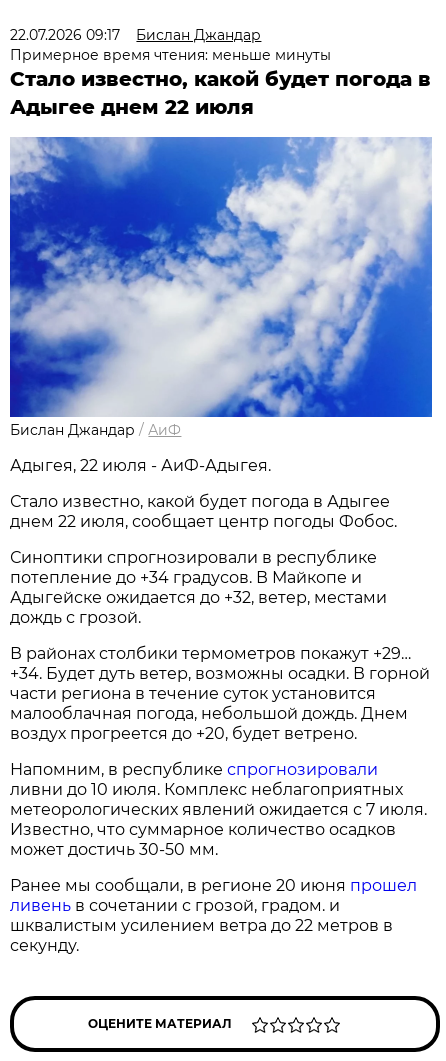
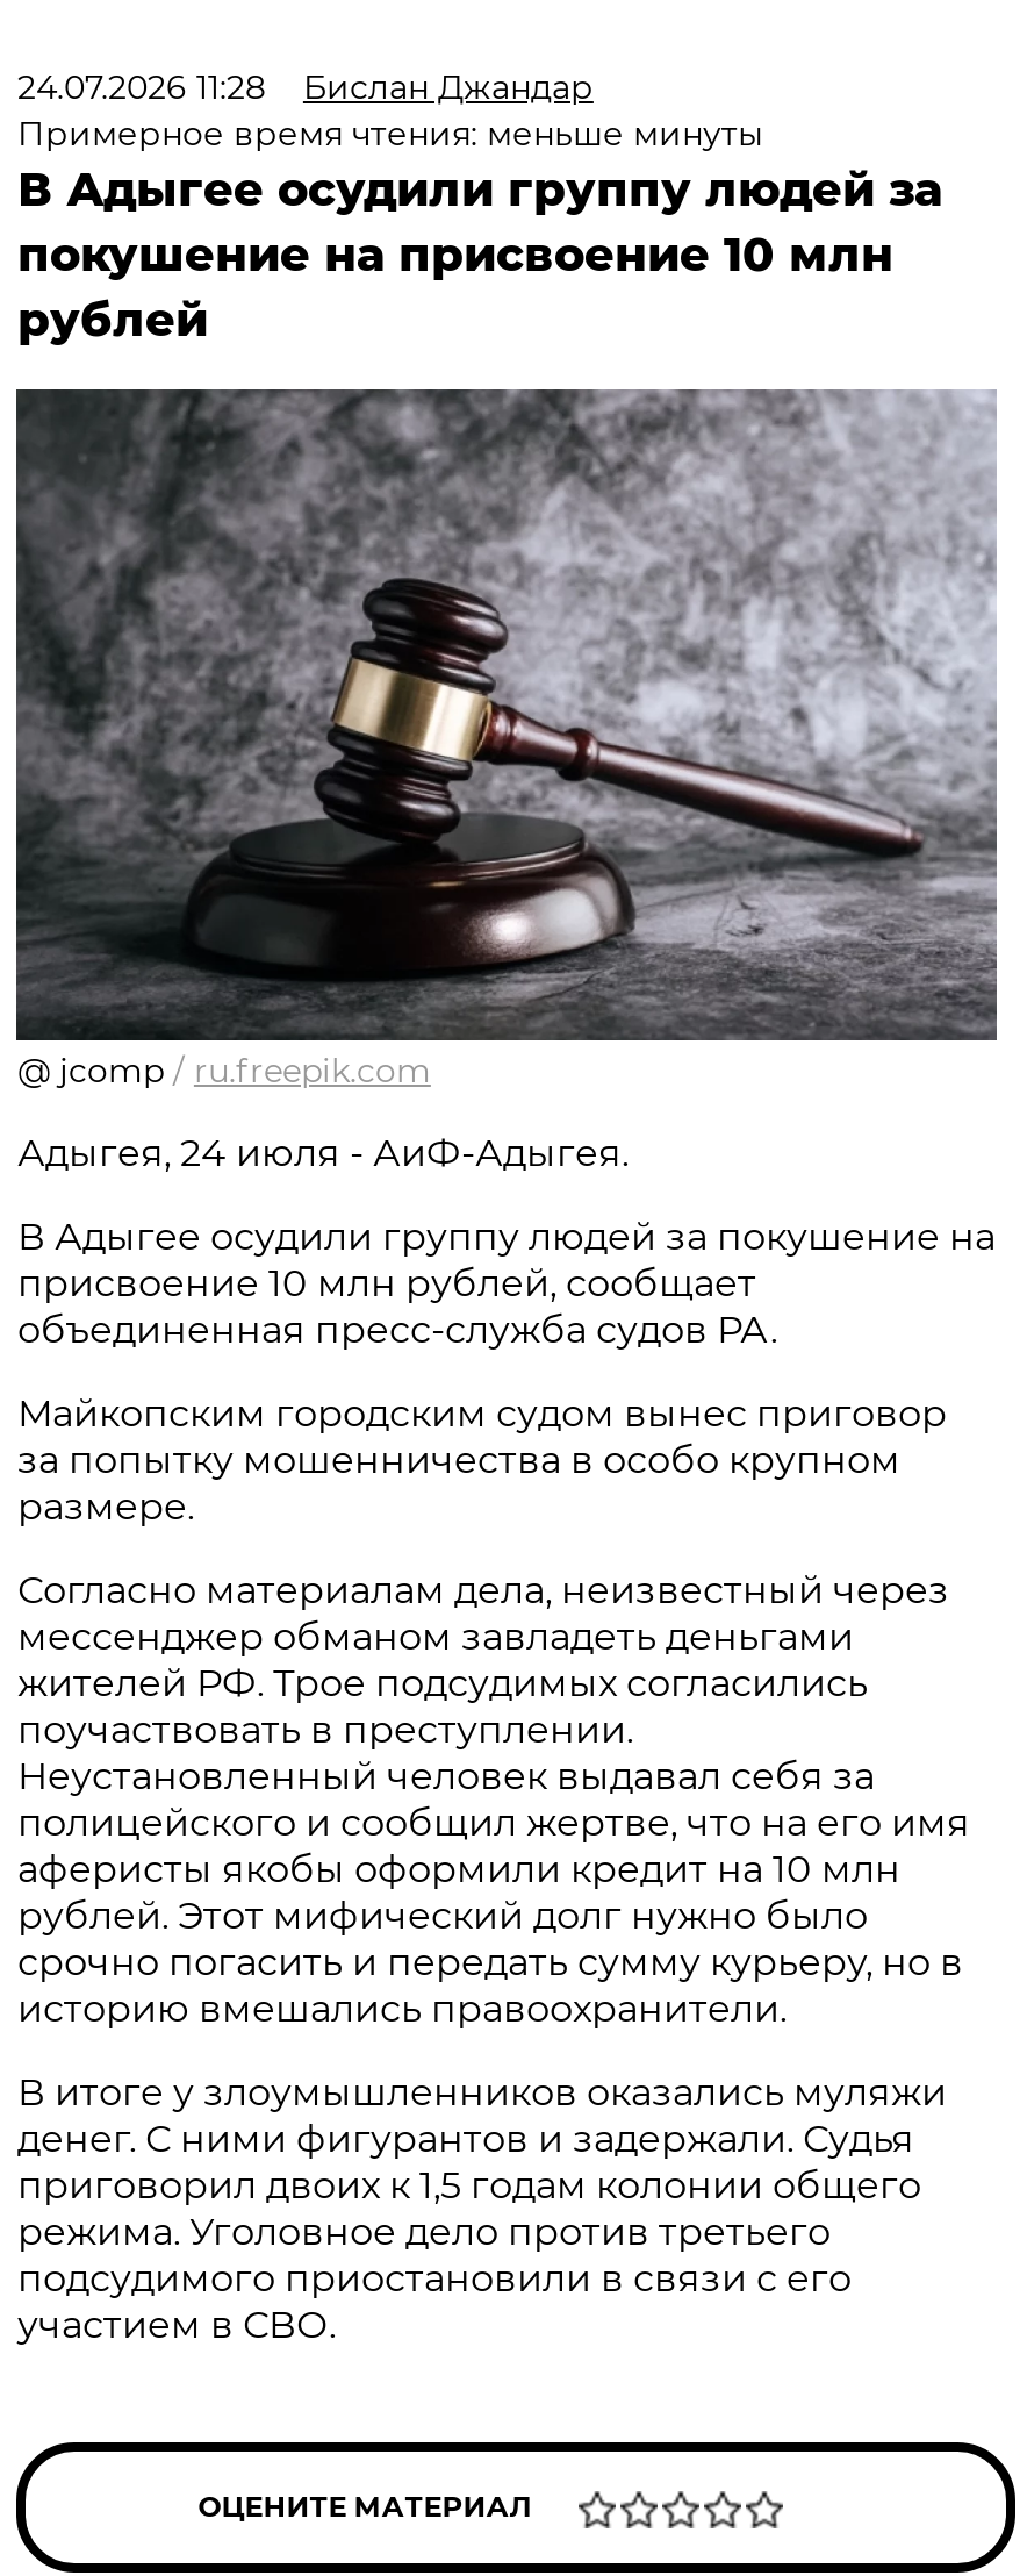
- 22.07.2026 09:17 Бислан Джандар
+ 24.07.2026 11:28 Бислан Джандар

- Стало известно, какой будет погода в
- Адыгее днем 22 июля
+ В Адыгее осудили группу людей за
+ покушение на присвоение 10 млн
+ рублей

- [image]
- Бислан Джандар / АиФ
- Адыгея, 22 июля - АиФ-Адыгея.
- Стало известно, какой будет погода в Адыгее
- днем 22 июля, сообщает центр погоды Фобос.
- Синоптики спрогнозировали в республике
- потепление до +34 градусов. В Майкопе и
- Адыгейске ожидается до +32, ветер, местами
- дождь с грозой.
- В районах столбики термометров покажут +29…
- +34. Будет дуть ветер, возможны осадки. В горной
- части региона в течение суток установится
- малооблачная погода, небольшой дождь. Днем
- воздух прогреется до +20, будет ветрено.
- Напомним, в республике спрогнозировали
- ливни до 10 июля. Комплекс неблагоприятных
- метеорологических явлений ожидается с 7 июля.
- Известно, что суммарное количество осадков
- может достичь 30-50 мм.
- Ранее мы сообщали, в регионе 20 июня прошел
- ливень в сочетании с грозой, градом. и
- шквалистым усилением ветра до 22 метров в
- секунду.
+ [image]
+ @ jcomp / ru.freepik.com
+ Адыгея, 24 июля - АиФ-Адыгея.
+ В Адыгее осудили группу людей за покушение на
+ присвоение 10 млн рублей, сообщает
+ объединенная пресс-служба судов РА.
+ Майкопским городским судом вынес приговор
+ за попытку мошенничества в особо крупном
+ размере.
+ Согласно материалам дела, неизвестный через
+ мессенджер обманом завладеть деньгами
+ жителей РФ. Трое подсудимых согласились
+ поучаствовать в преступлении.
+ Неустановленный человек выдавал себя за
+ полицейского и сообщил жертве, что на его имя
+ аферисты якобы оформили кредит на 10 млн
+ рублей. Этот мифический долг нужно было
+ срочно погасить и передать сумму курьеру, но в
+ историю вмешались правоохранители.
+ В итоге у злоумышленников оказались муляжи
+ денег. С ними фигурантов и задержали. Судья
+ приговорил двоих к 1,5 годам колонии общего
+ режима. Уголовное дело против третьего
+ подсудимого приостановили в связи с его
+ участием в СВО.
